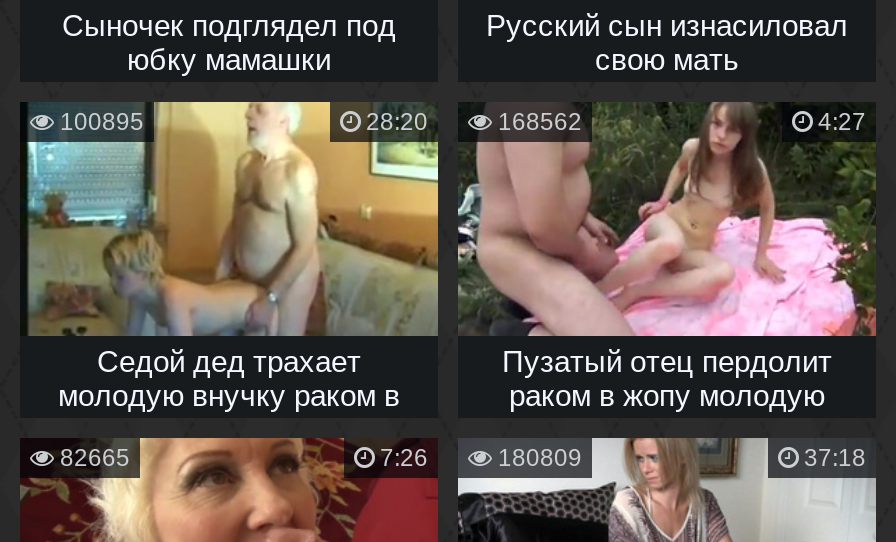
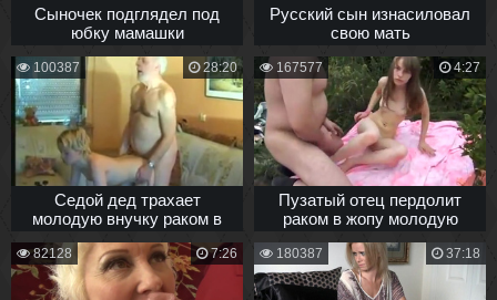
- 100895
+ 100387

- 168562
+ 167577

- 82665
+ 82128

- 180809
+ 180387
